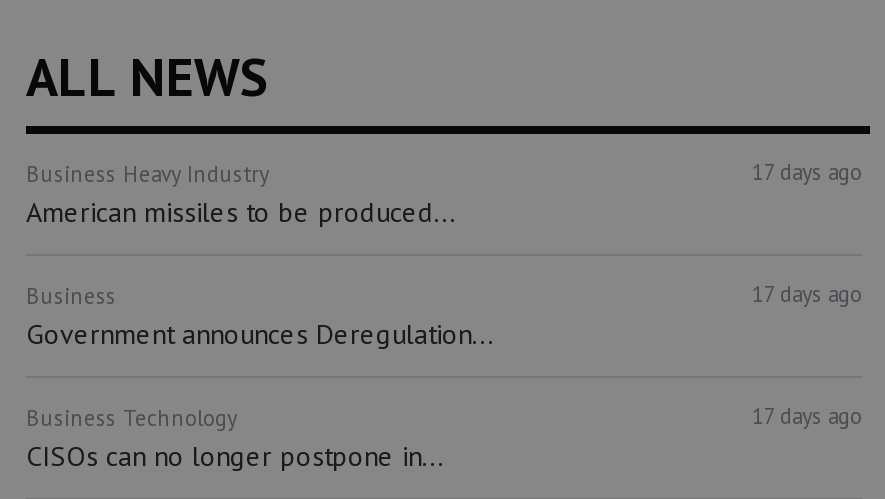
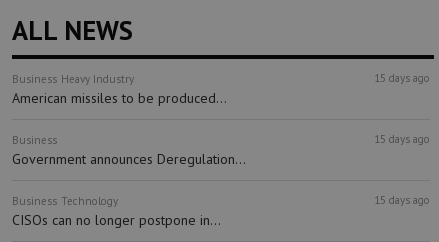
- 17 days ago
+ 15 days ago

- 17 days ago
+ 15 days ago

- 17 days ago
+ 15 days ago
